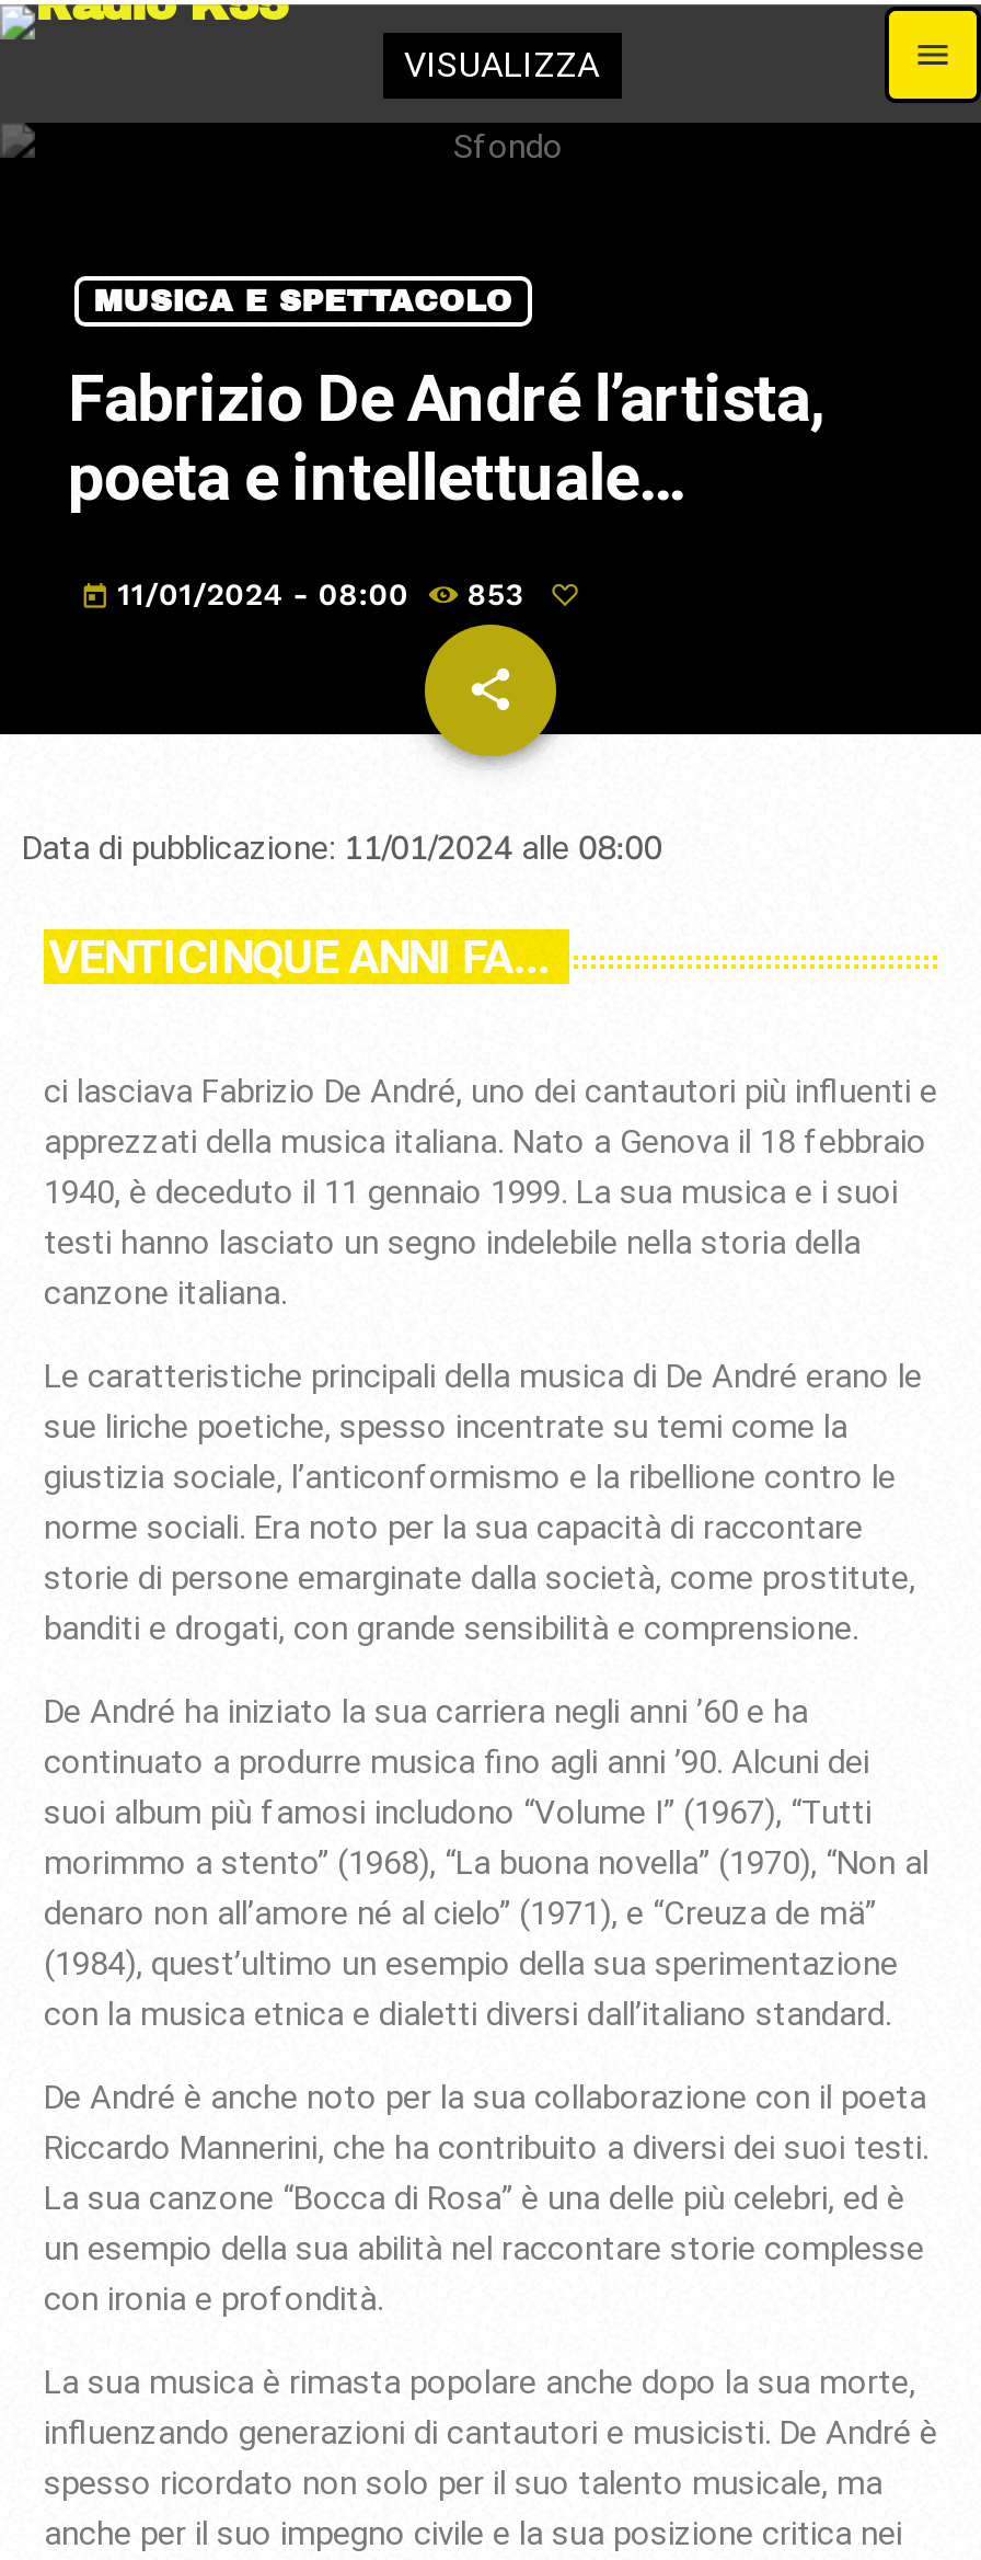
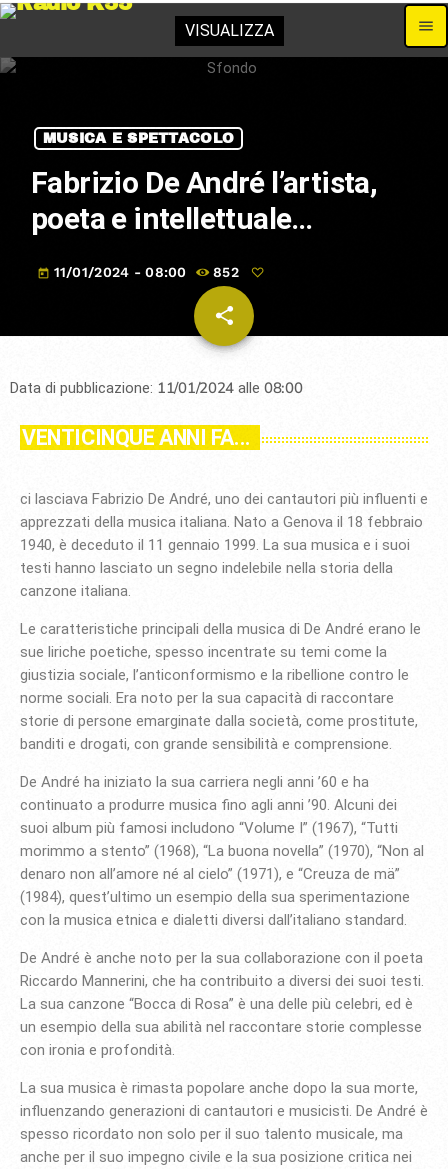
- 853
+ 852
